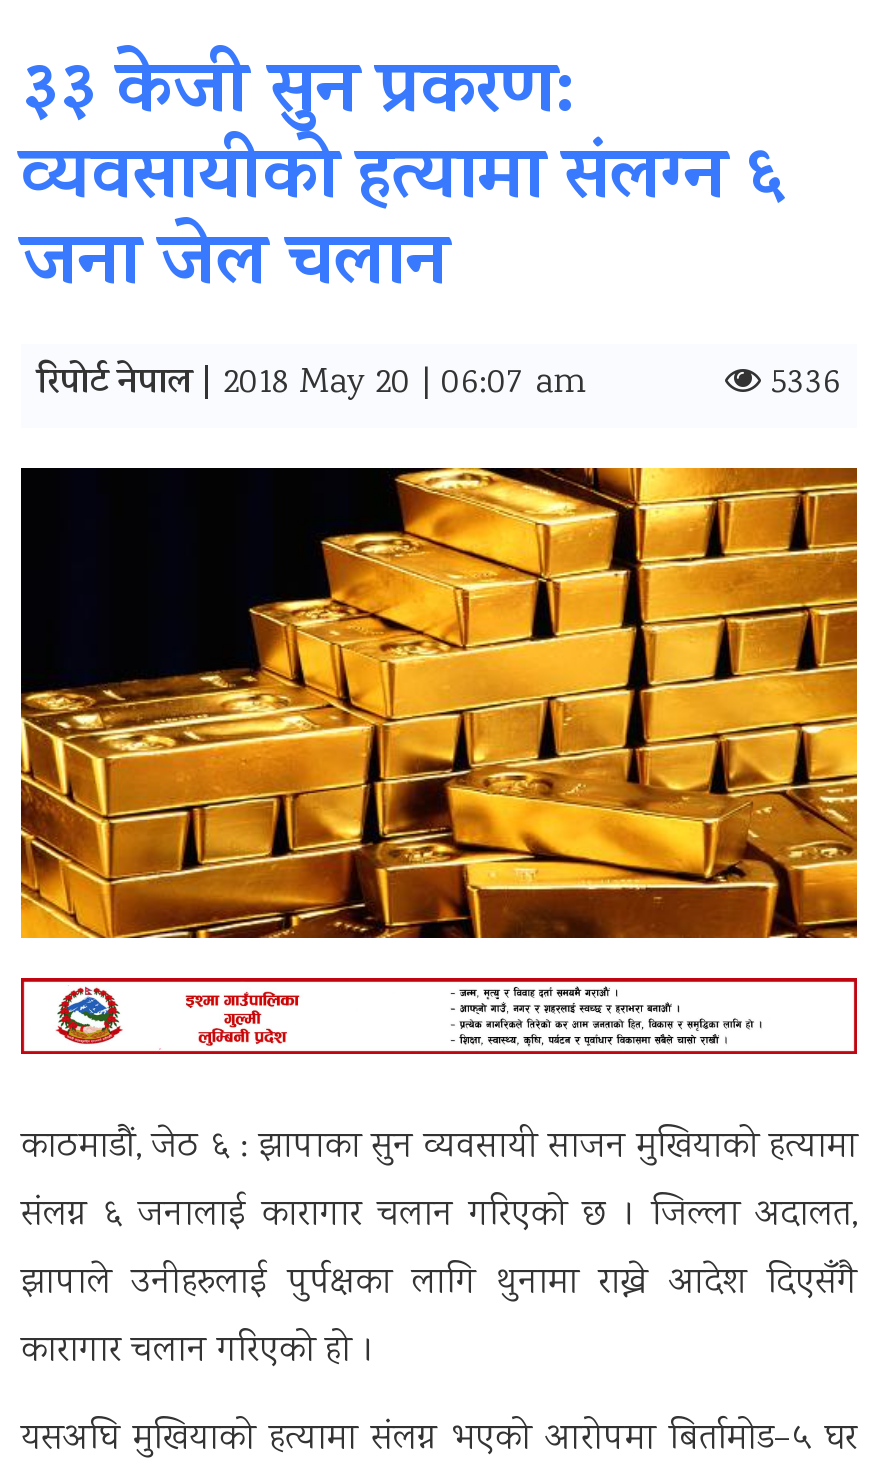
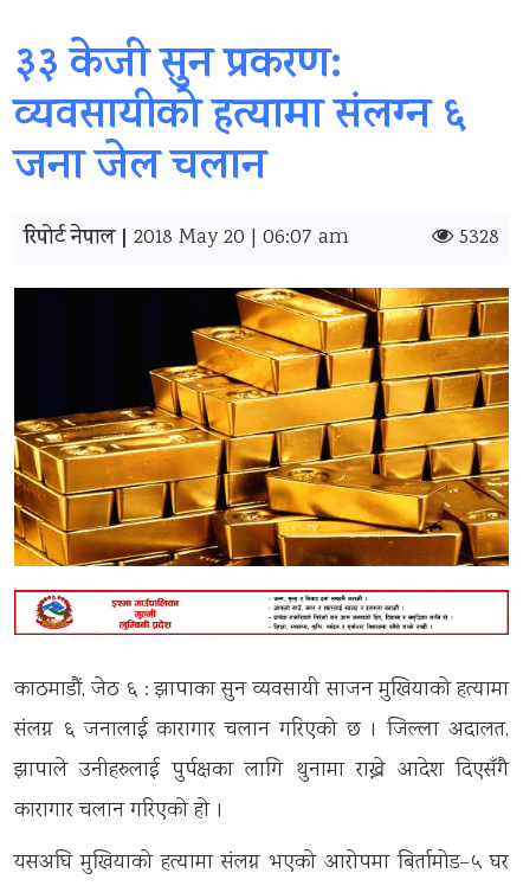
- 5336
+ 5328
